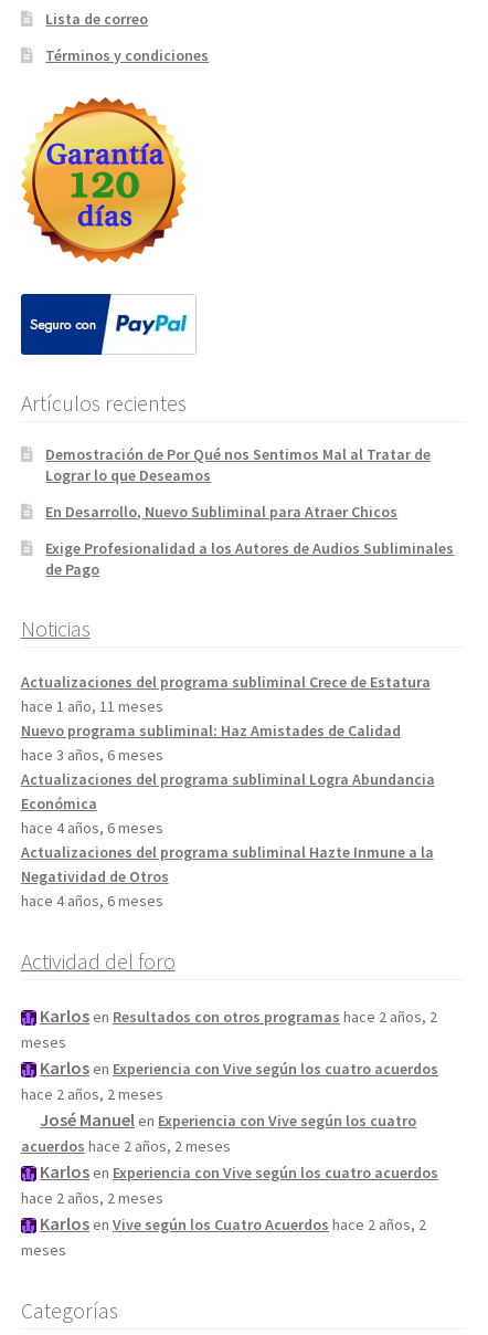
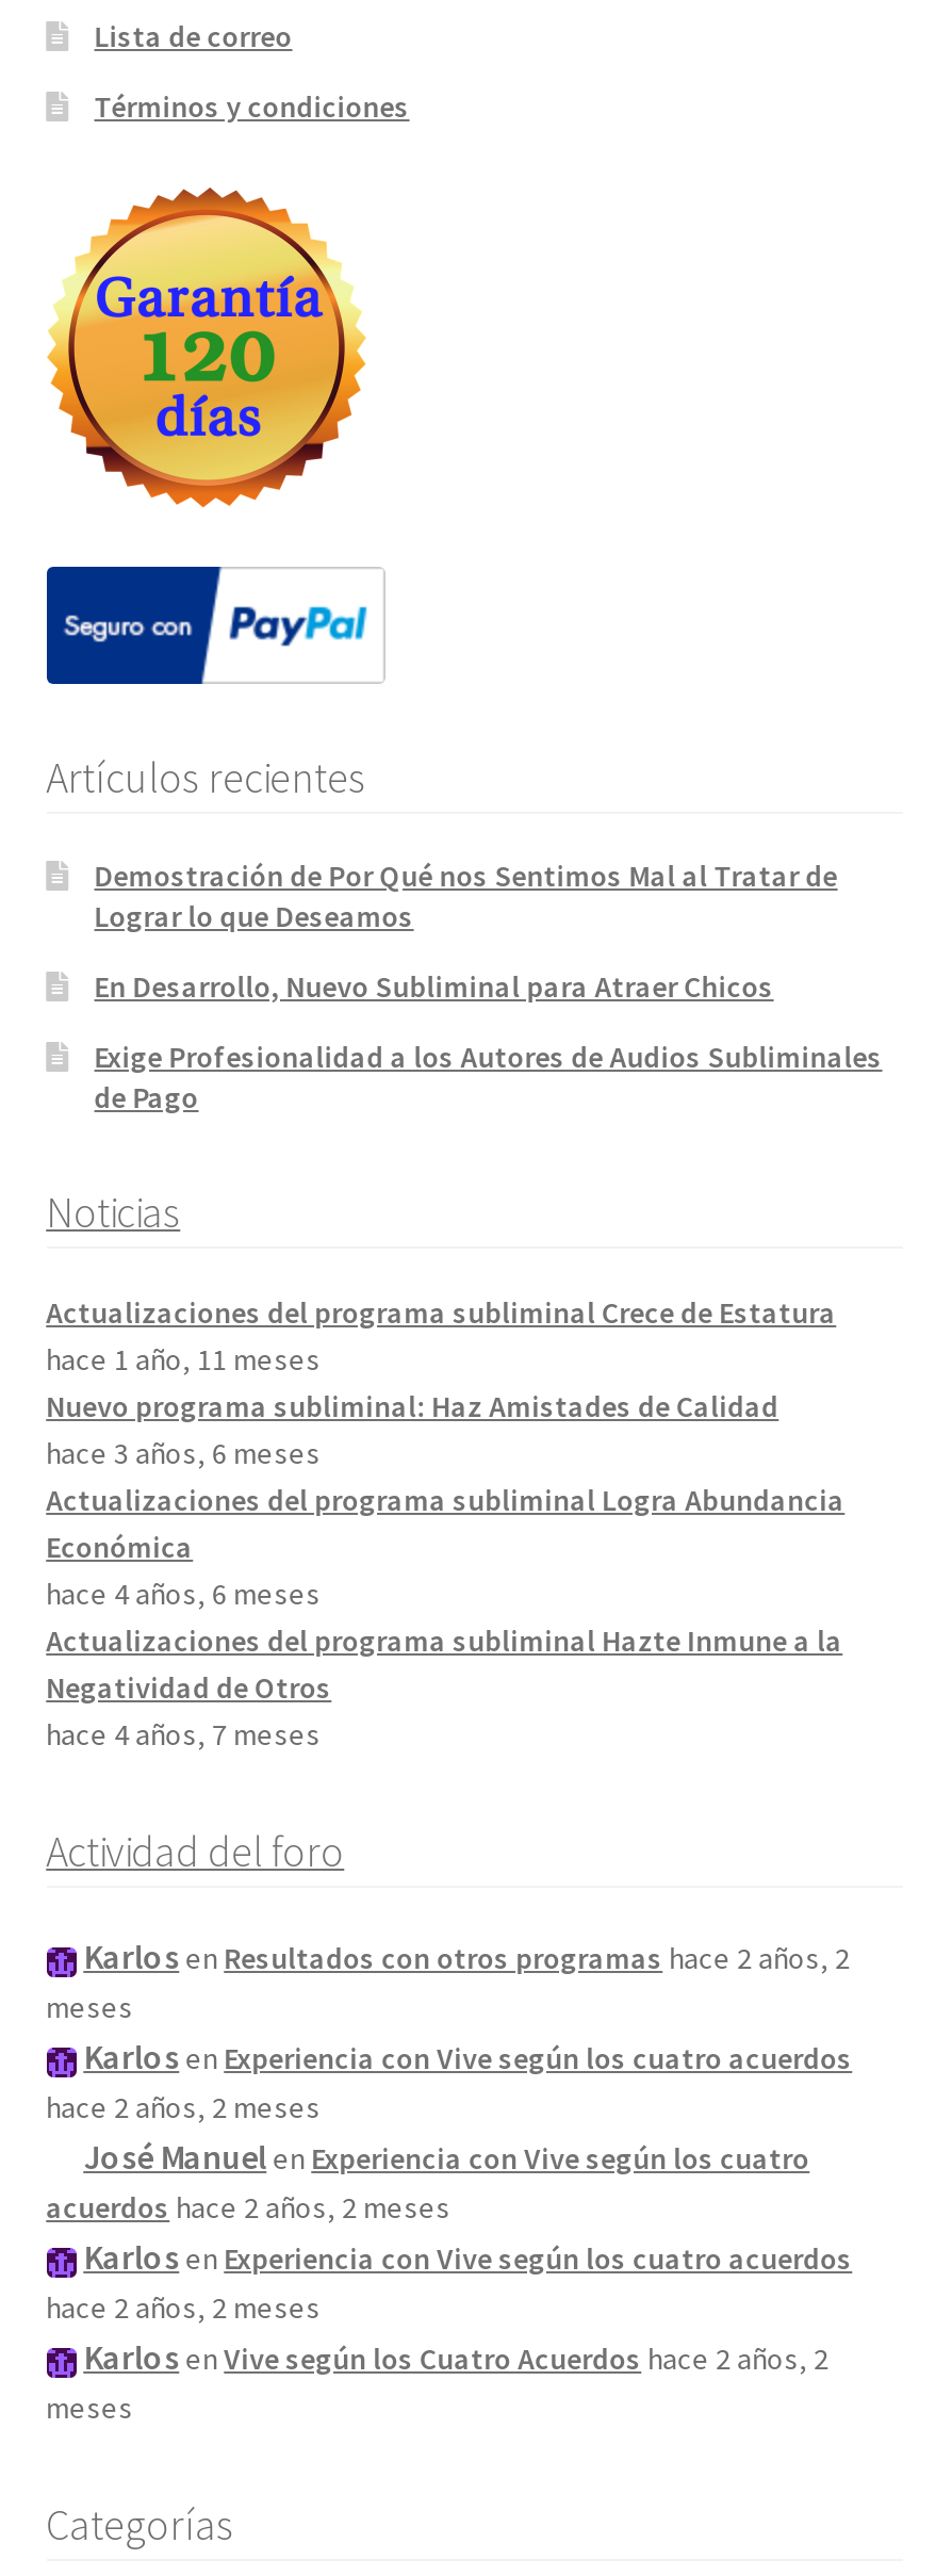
- hace 4 años, 6 meses
+ hace 4 años, 7 meses
